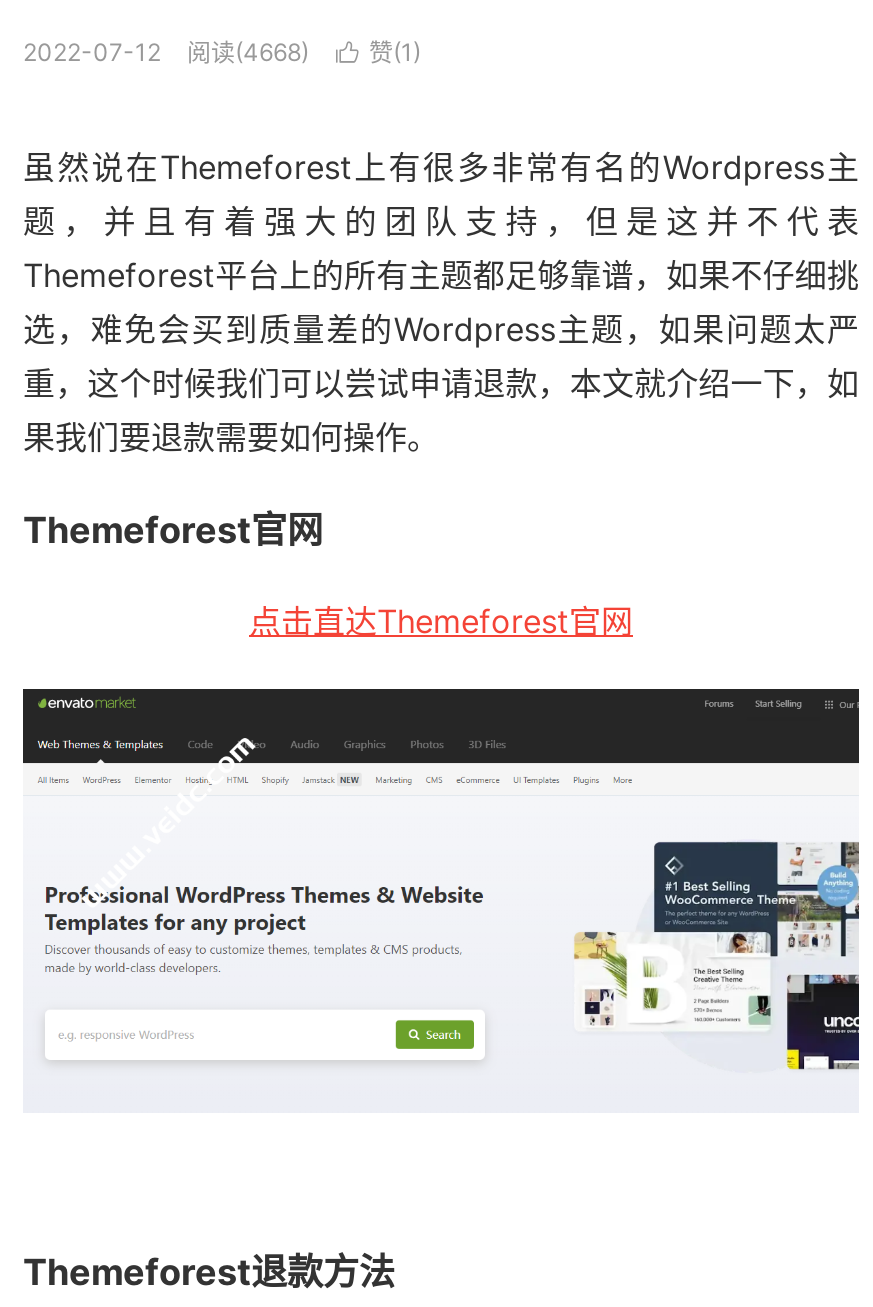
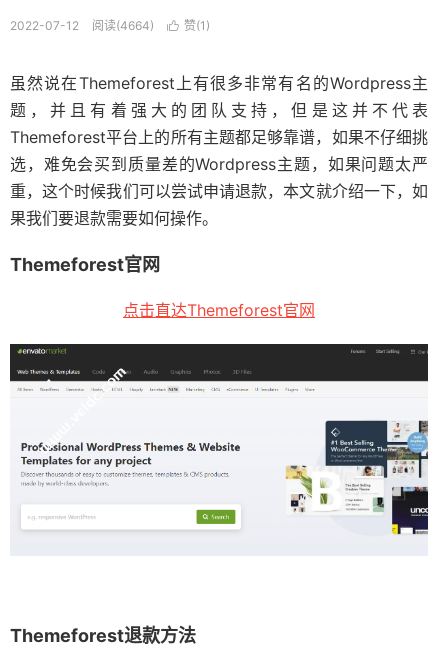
- 阅读(4668)
+ 阅读(4664)
